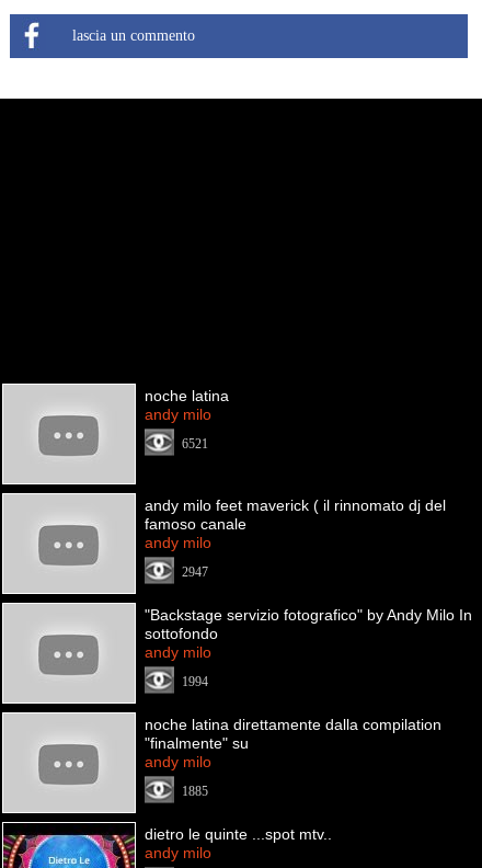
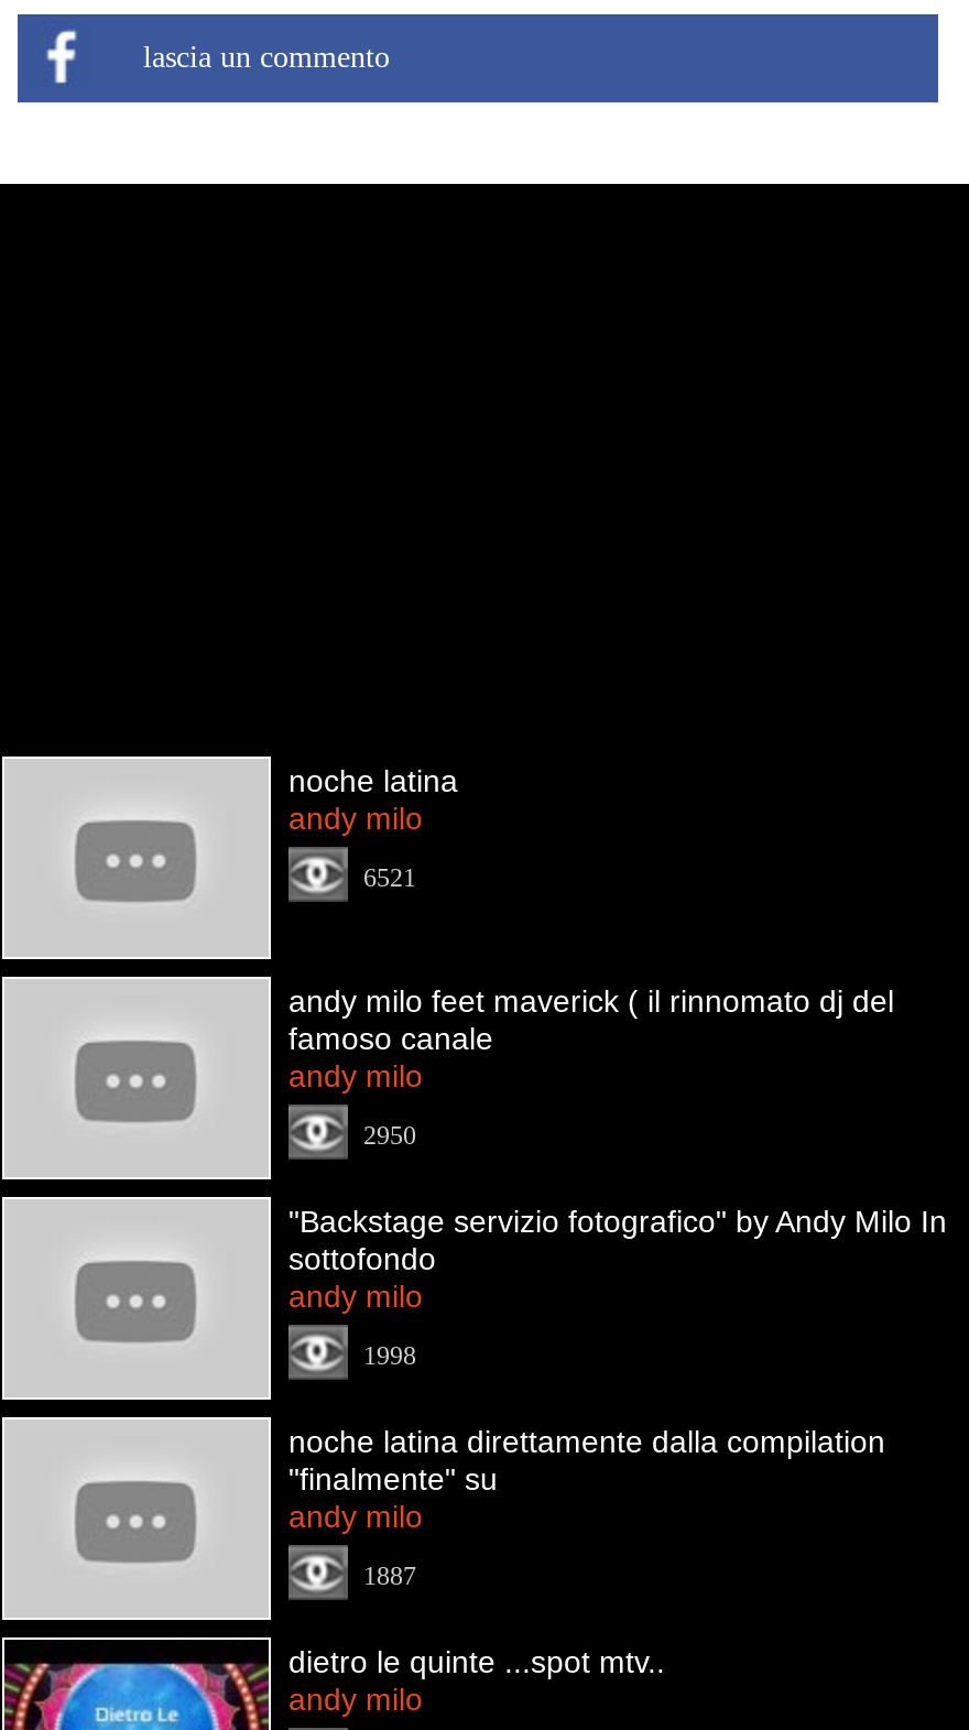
- 2947
+ 2950

- 1994
+ 1998

- 1885
+ 1887
